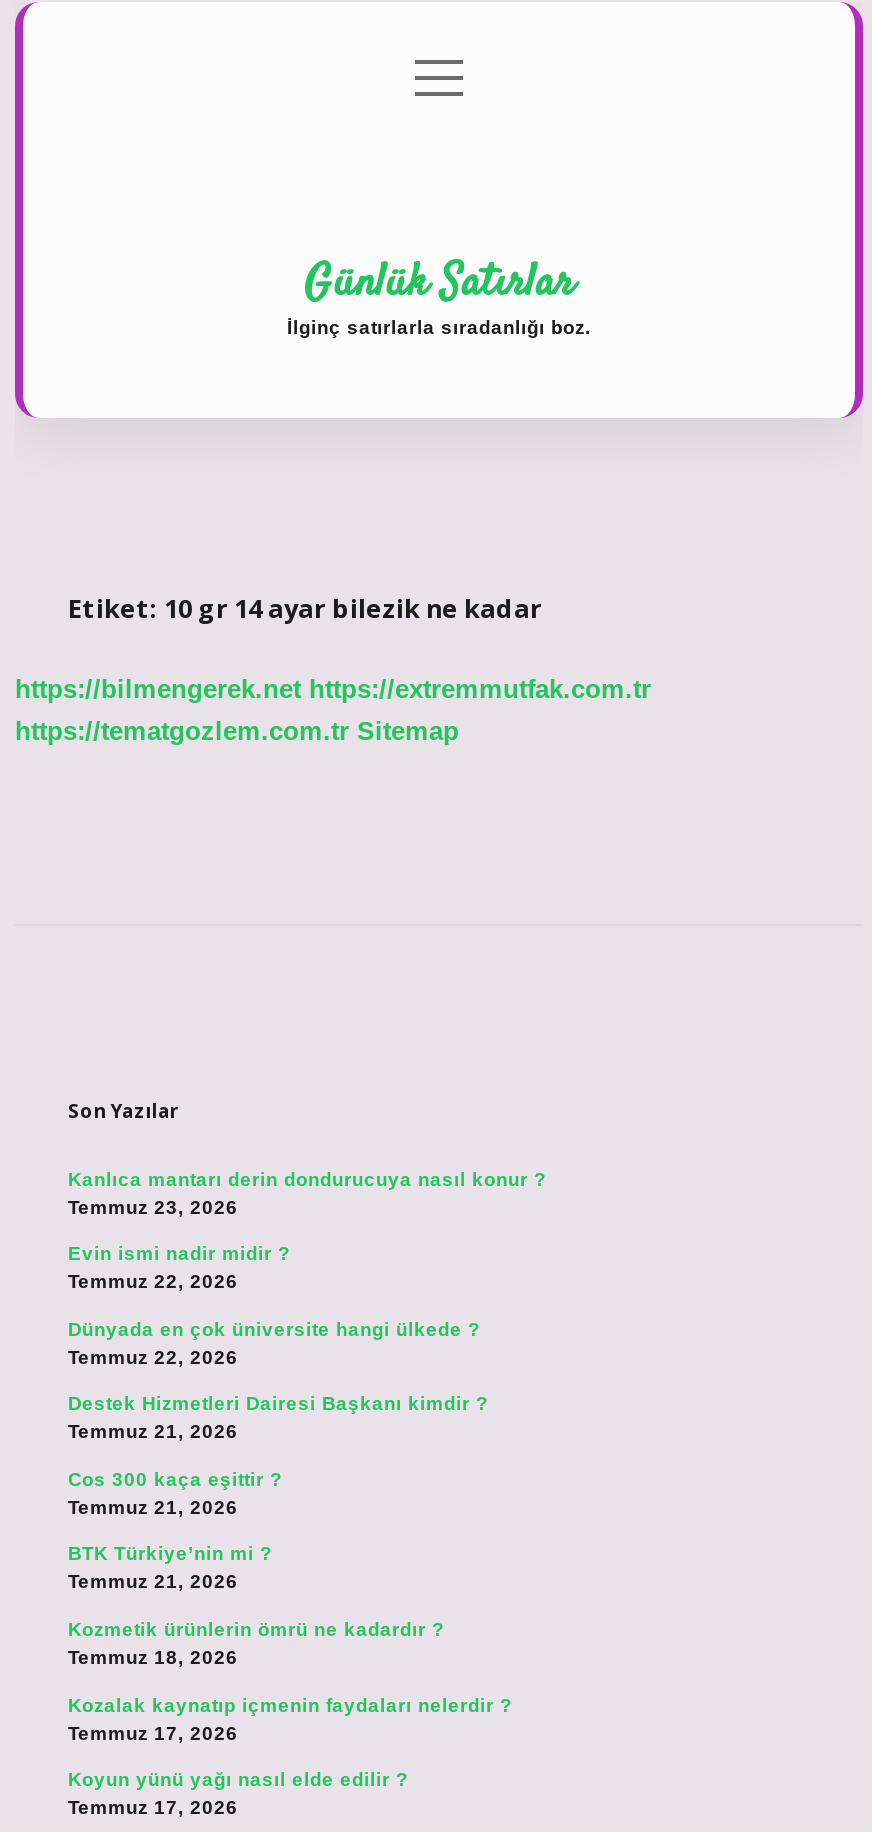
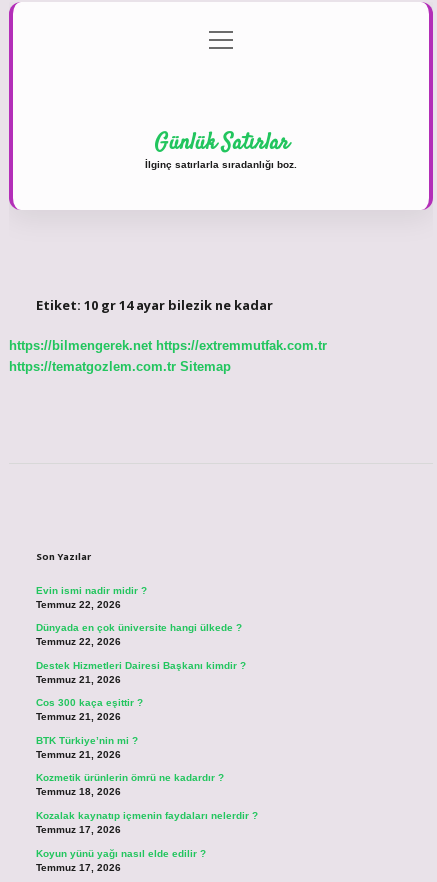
- Kanlıca mantarı derin dondurucuya nasıl konur ?
- Temmuz 23, 2026
